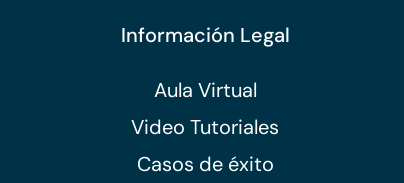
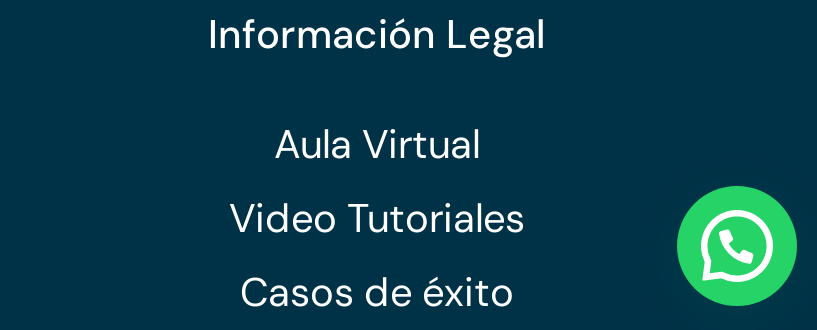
+ [image]
